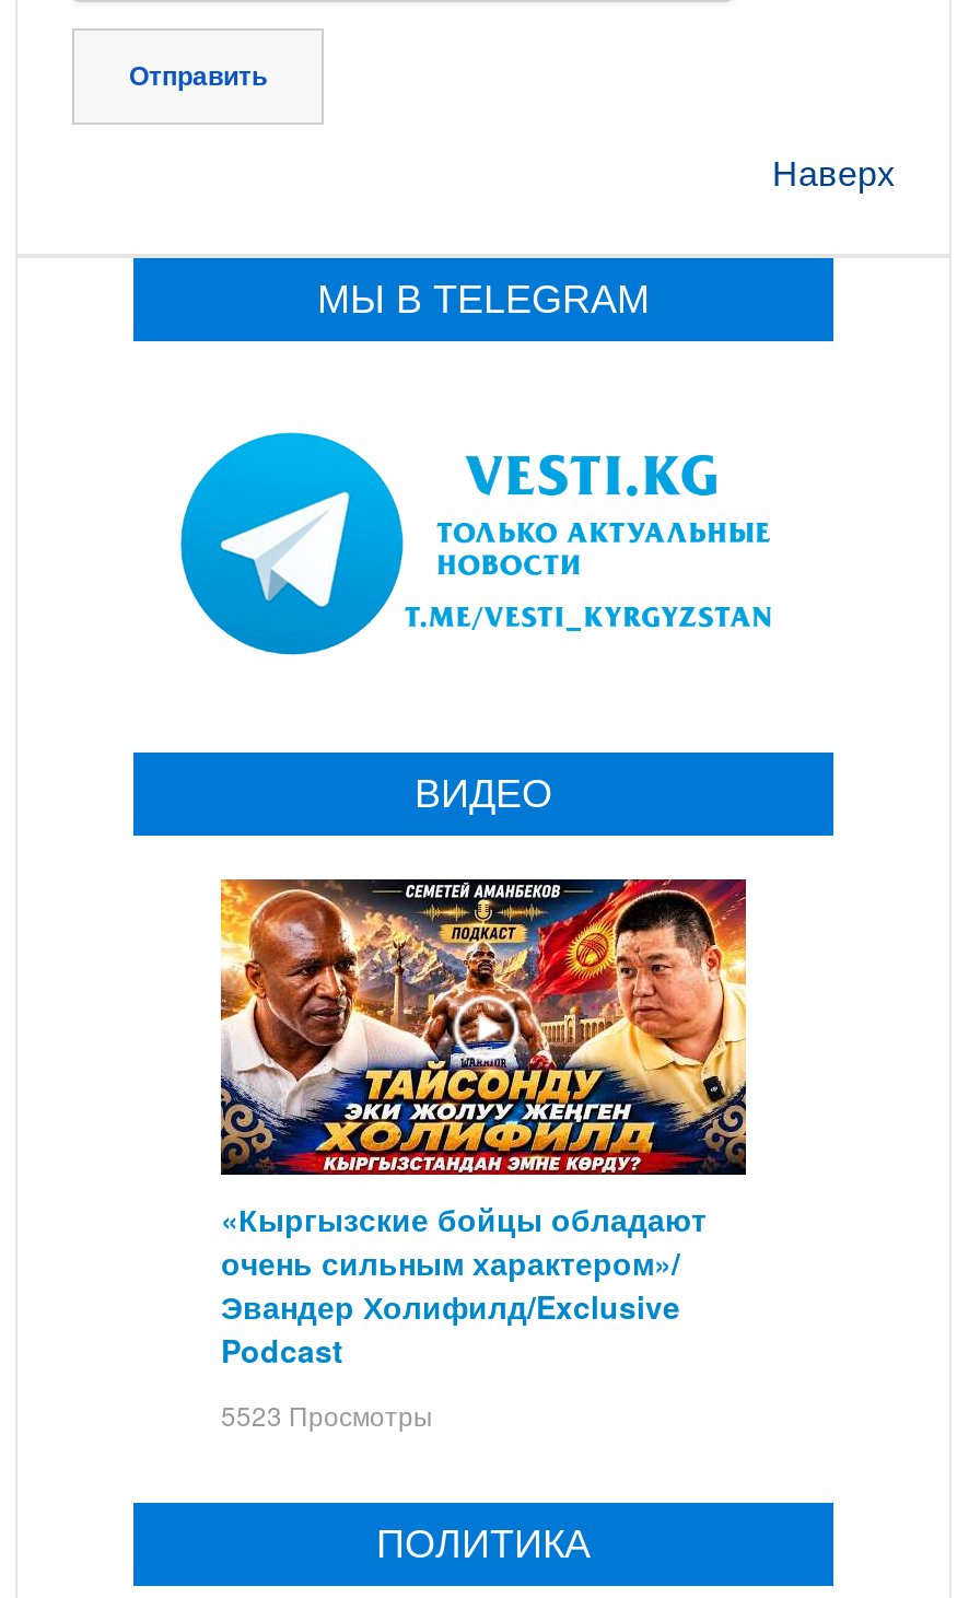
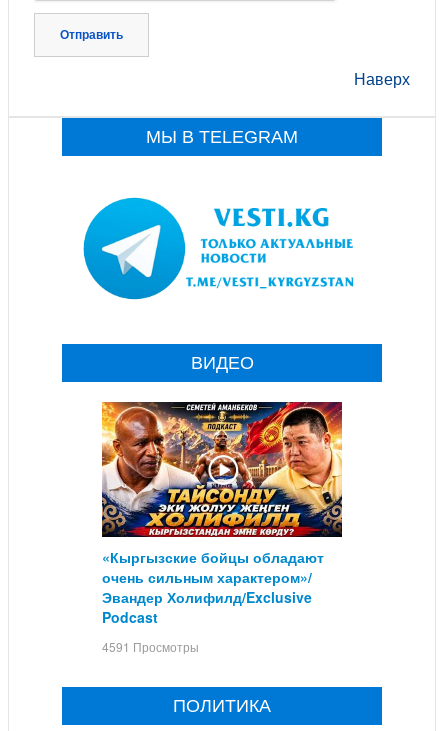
- 5523 Просмотры
+ 4591 Просмотры
